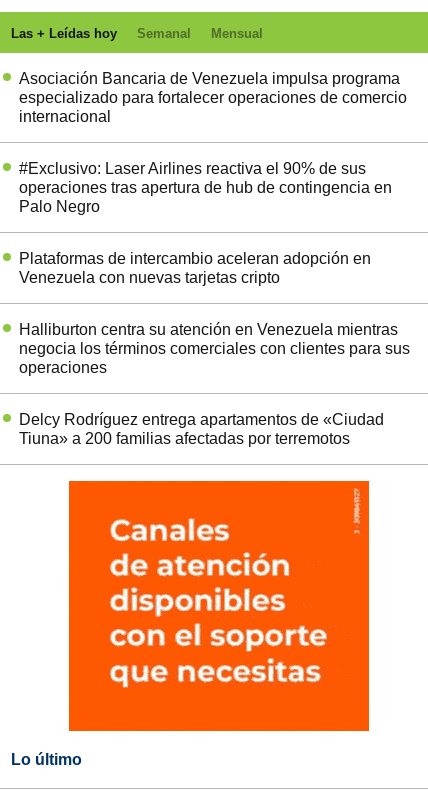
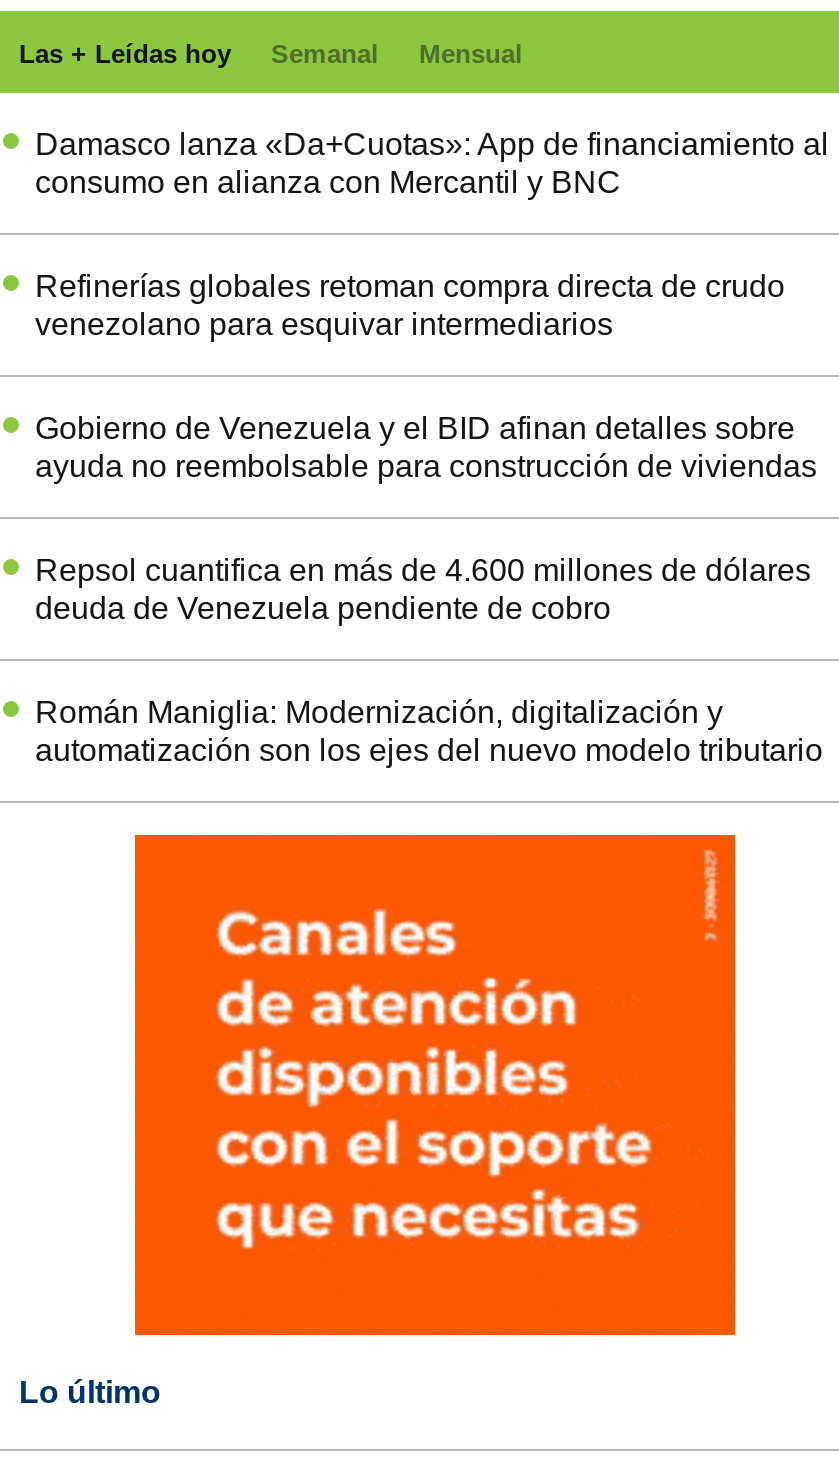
- Asociación Bancaria de Venezuela impulsa programa
- especializado para fortalecer operaciones de comercio
- internacional
+ Damasco lanza «Da+Cuotas»: App de financiamiento al
+ consumo en alianza con Mercantil y BNC

- #Exclusivo: Laser Airlines reactiva el 90% de sus
- operaciones tras apertura de hub de contingencia en
- Palo Negro
+ Refinerías globales retoman compra directa de crudo
+ venezolano para esquivar intermediarios

- Plataformas de intercambio aceleran adopción en
- Venezuela con nuevas tarjetas cripto
+ Gobierno de Venezuela y el BID afinan detalles sobre
+ ayuda no reembolsable para construcción de viviendas

- Halliburton centra su atención en Venezuela mientras
- negocia los términos comerciales con clientes para sus
- operaciones
+ Repsol cuantifica en más de 4.600 millones de dólares
+ deuda de Venezuela pendiente de cobro

- Delcy Rodríguez entrega apartamentos de «Ciudad
- Tiuna» a 200 familias afectadas por terremotos
+ Román Maniglia: Modernización, digitalización y
+ automatización son los ejes del nuevo modelo tributario
